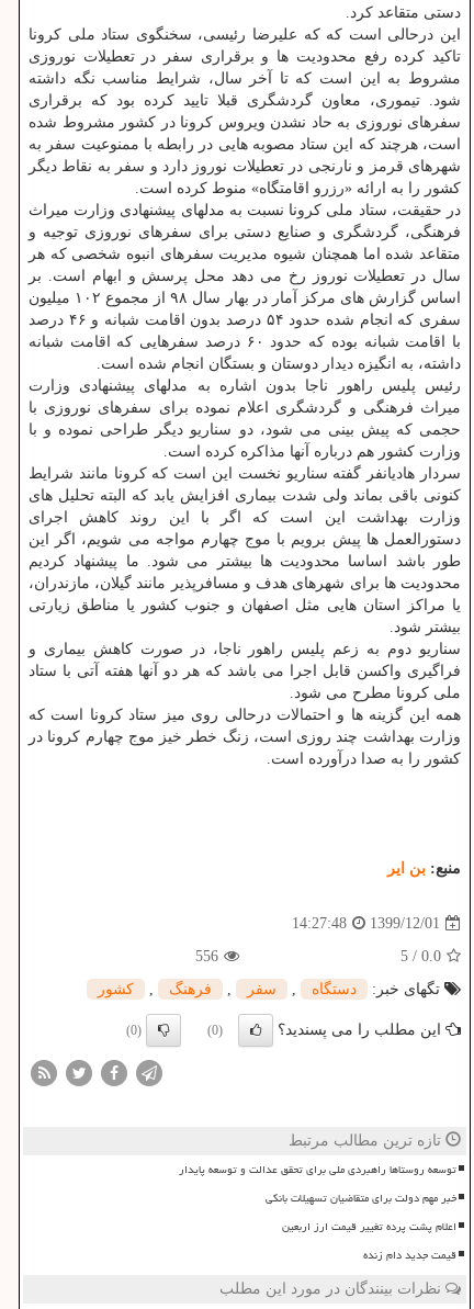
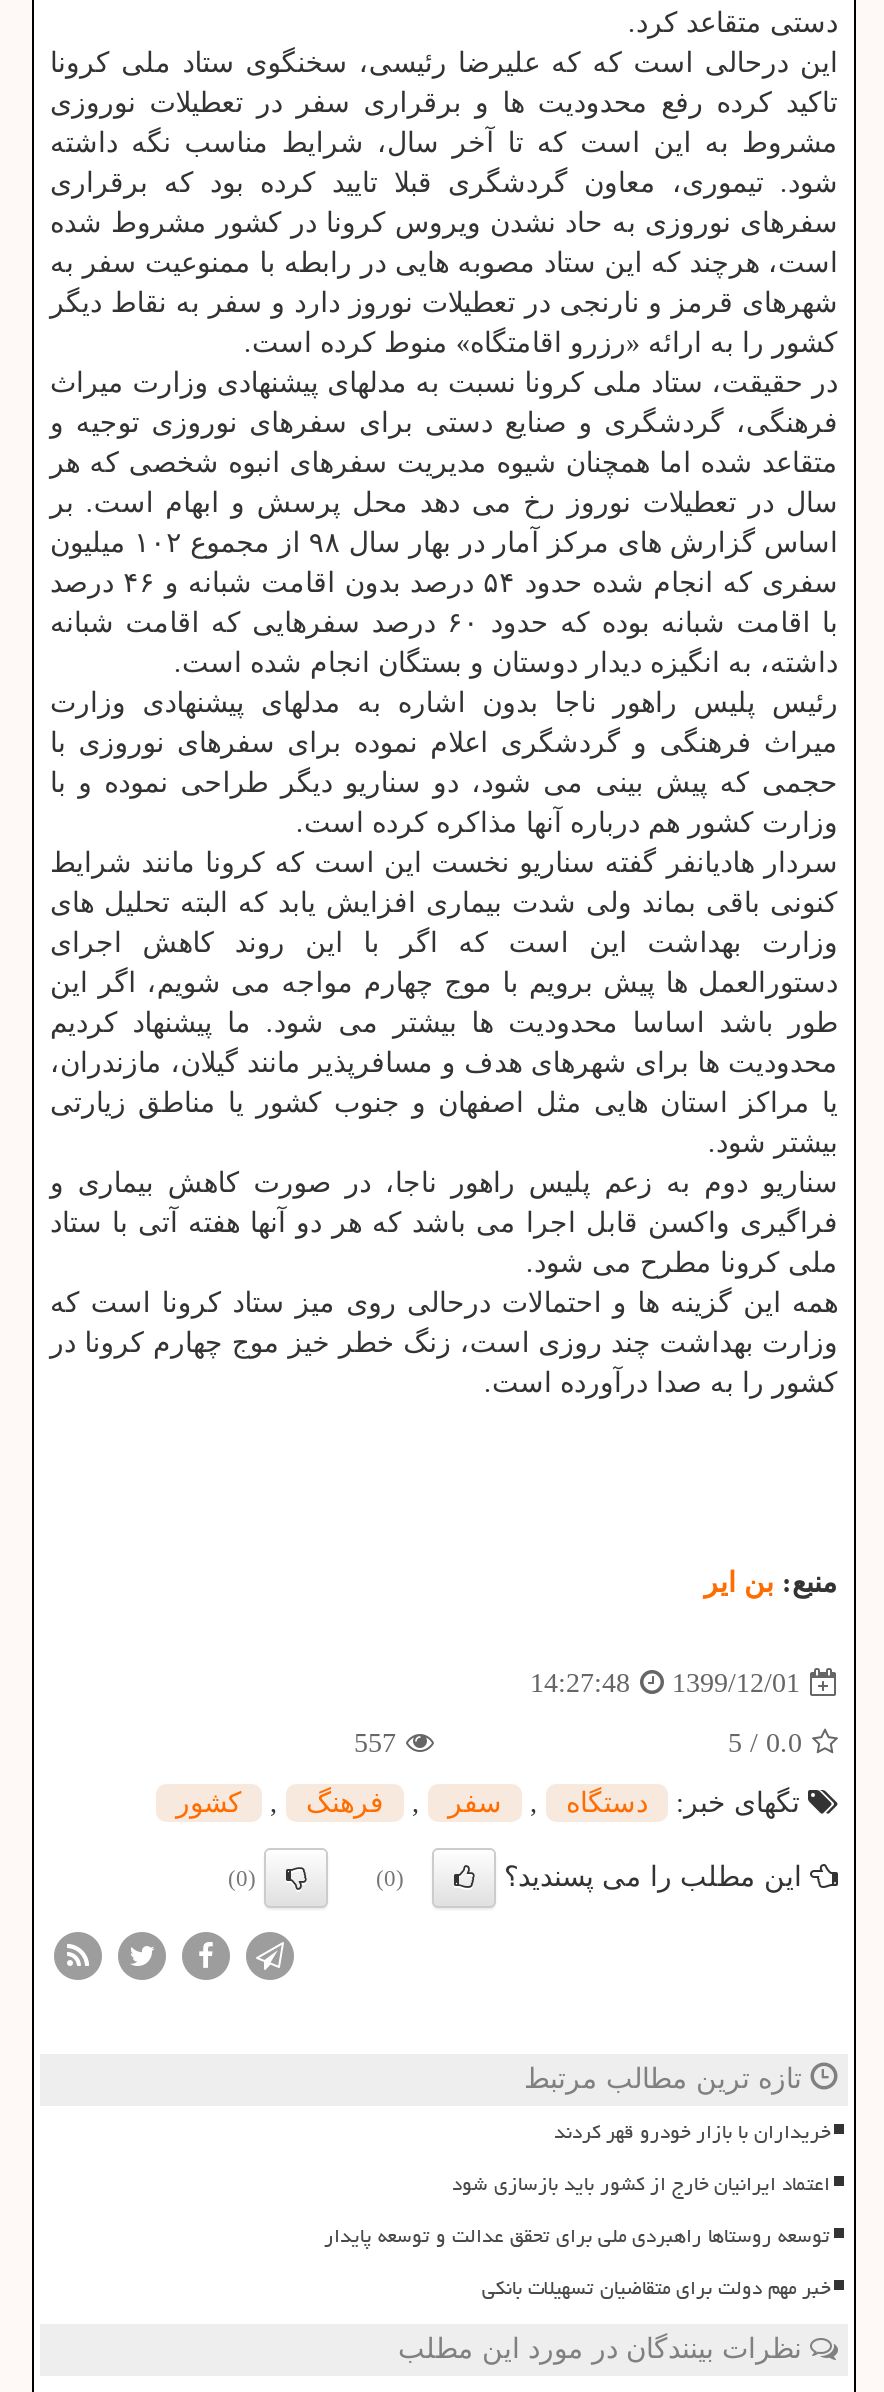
- 556
+ 557

+ خریداران با بازار خودرو قهر کردند
+ اعتماد ایرانیان خارج از کشور باید بازسازی شود

moved down: توسعه روستاها راهبردی ملی برای تحقق عدالت و توسعه پایدار | خبر مهم دولت برای متقاضیان تسهیلات بانکی

- اعلام پشت پرده تغییر قیمت ارز اربعین
- قیمت جدید دام زنده
